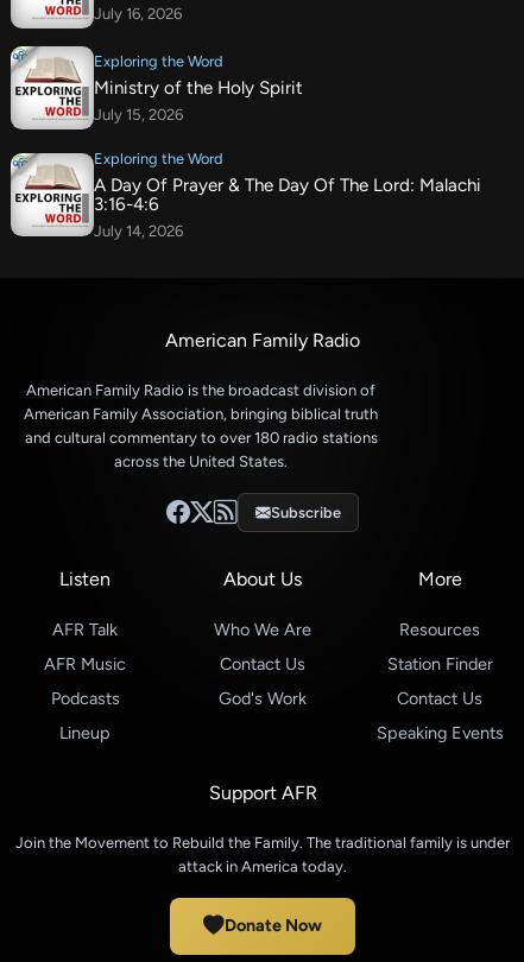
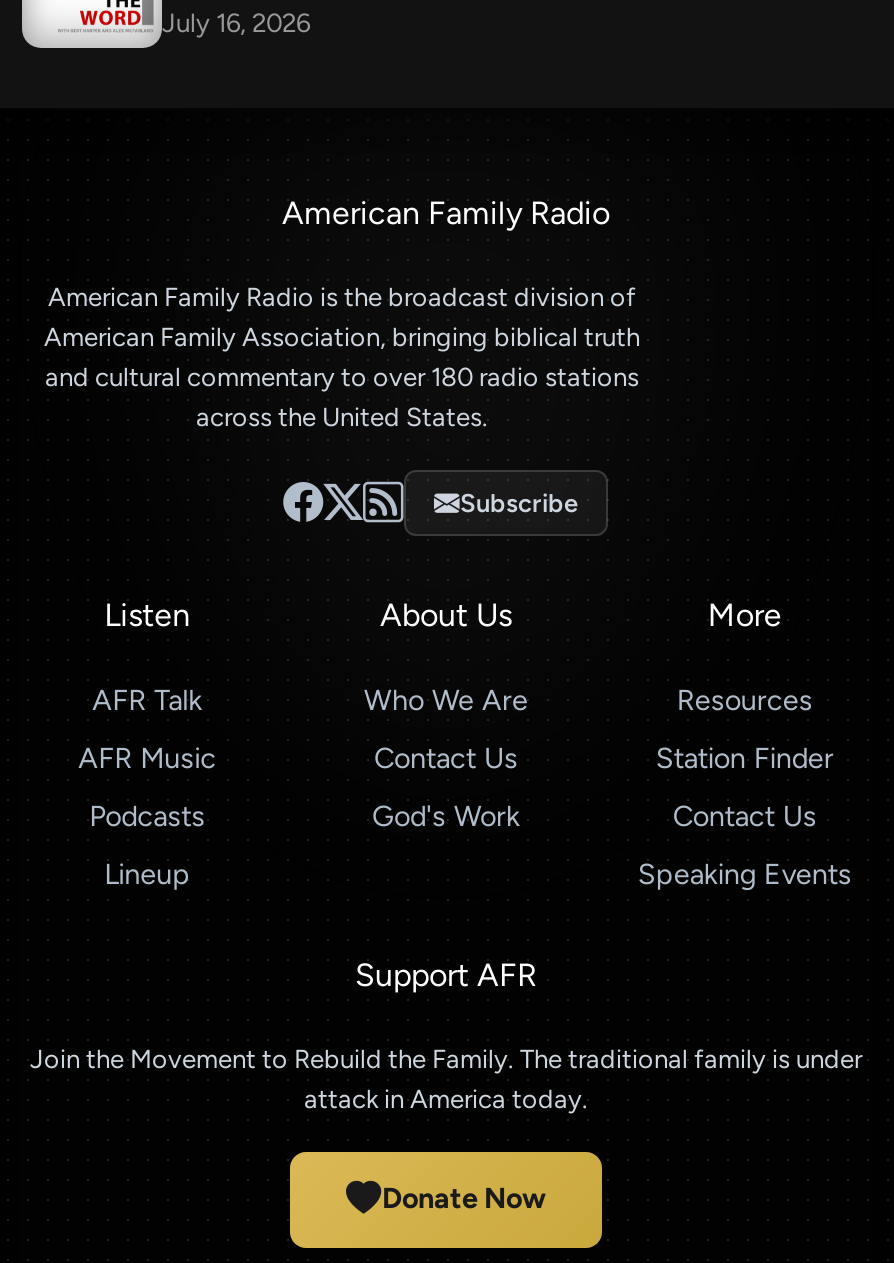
- [image]
- Exploring the Word
- Ministry of the Holy Spirit
- July 15, 2026
- Exploring the Word
- A Day Of Prayer & The Day Of The Lord: Malachi
- 3:16-4:6
- July 14, 2026

- [image]
